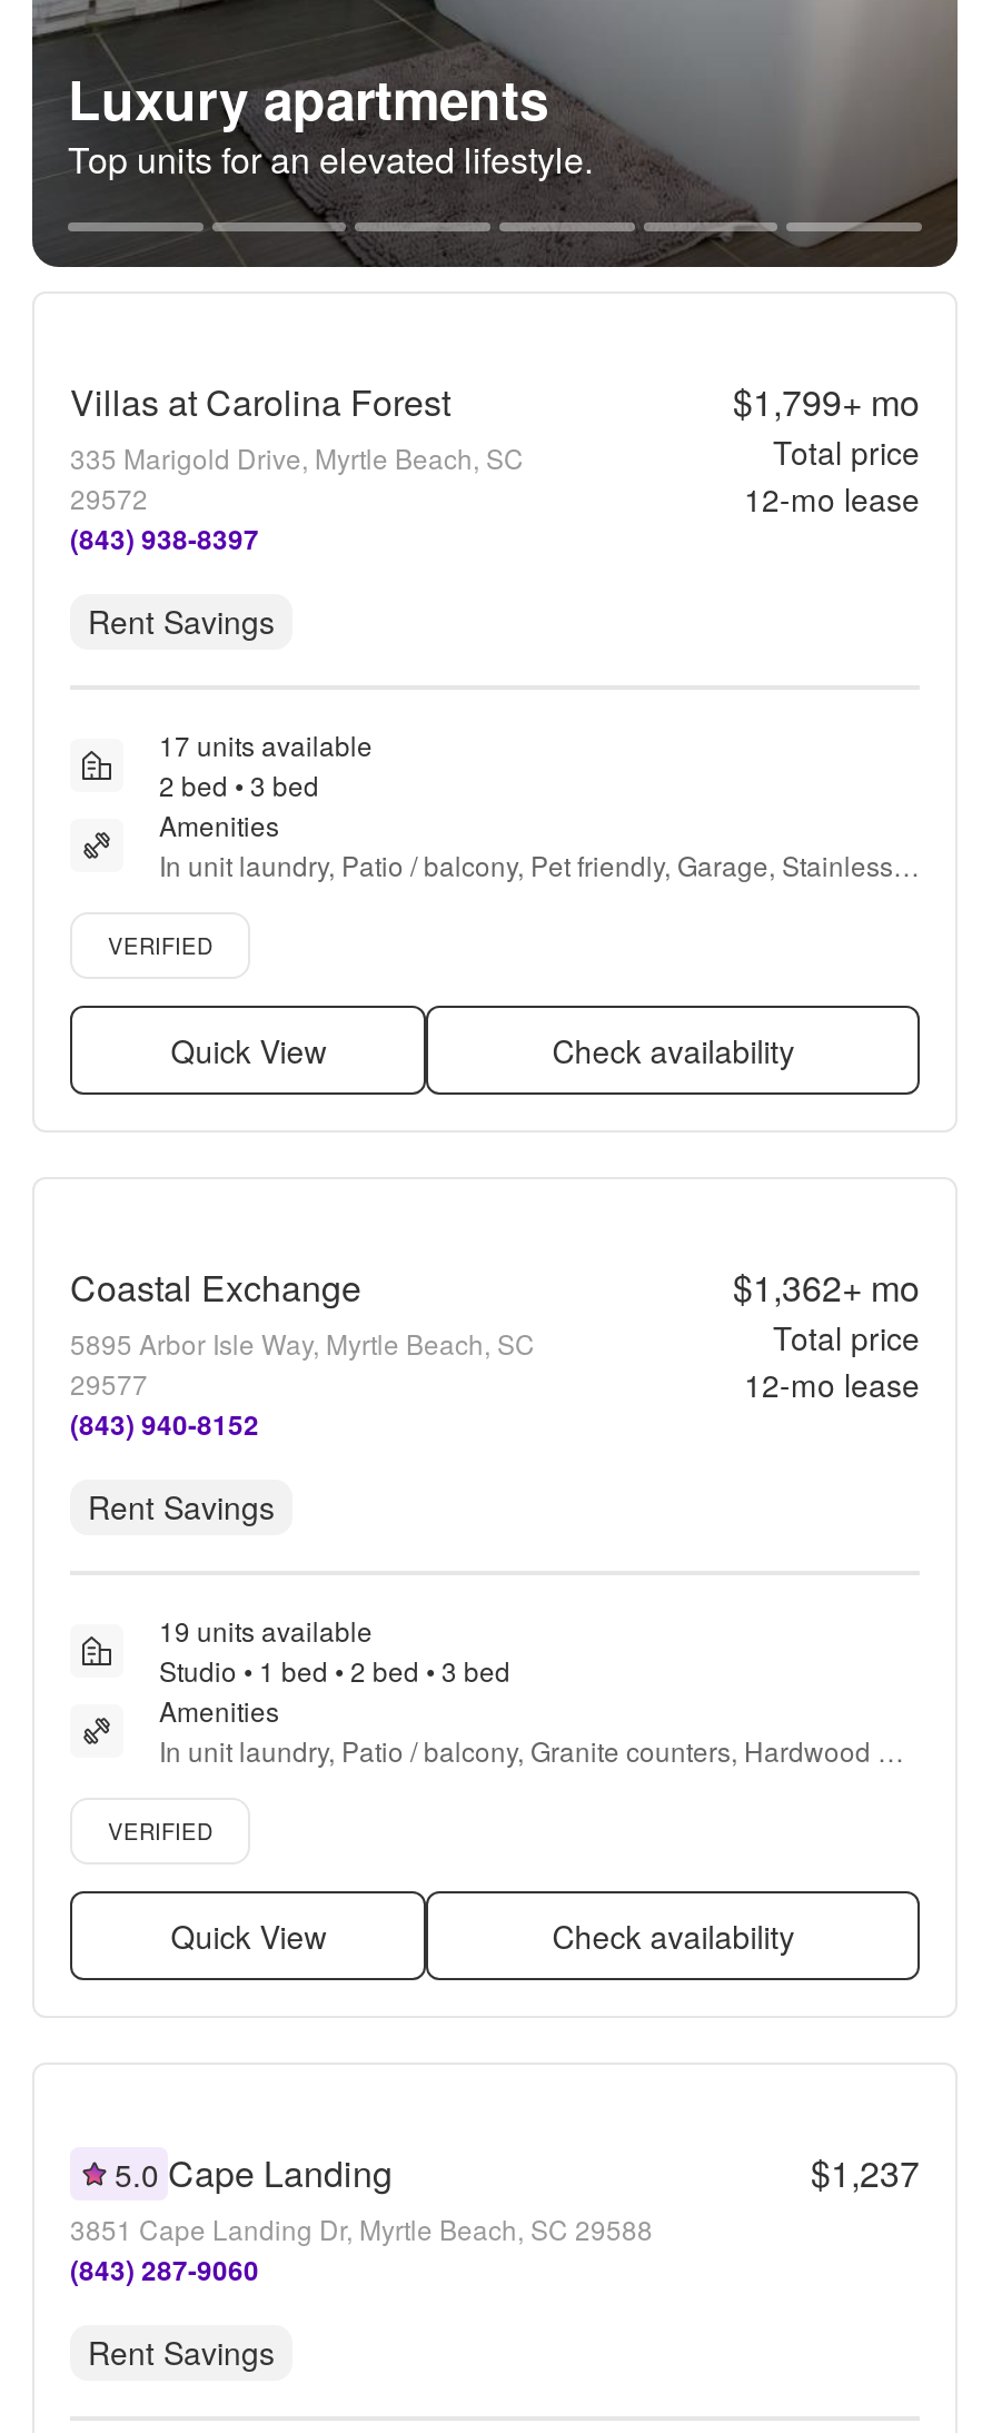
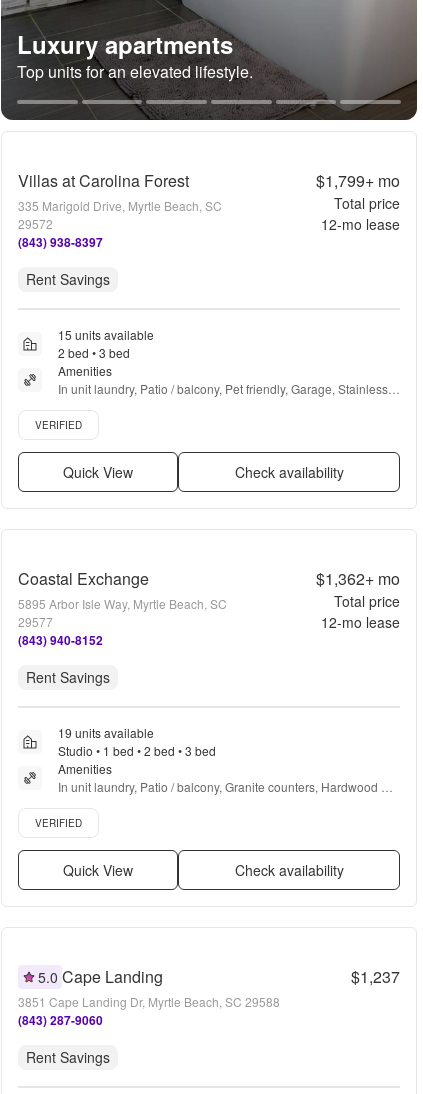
- 17 units available
+ 15 units available
